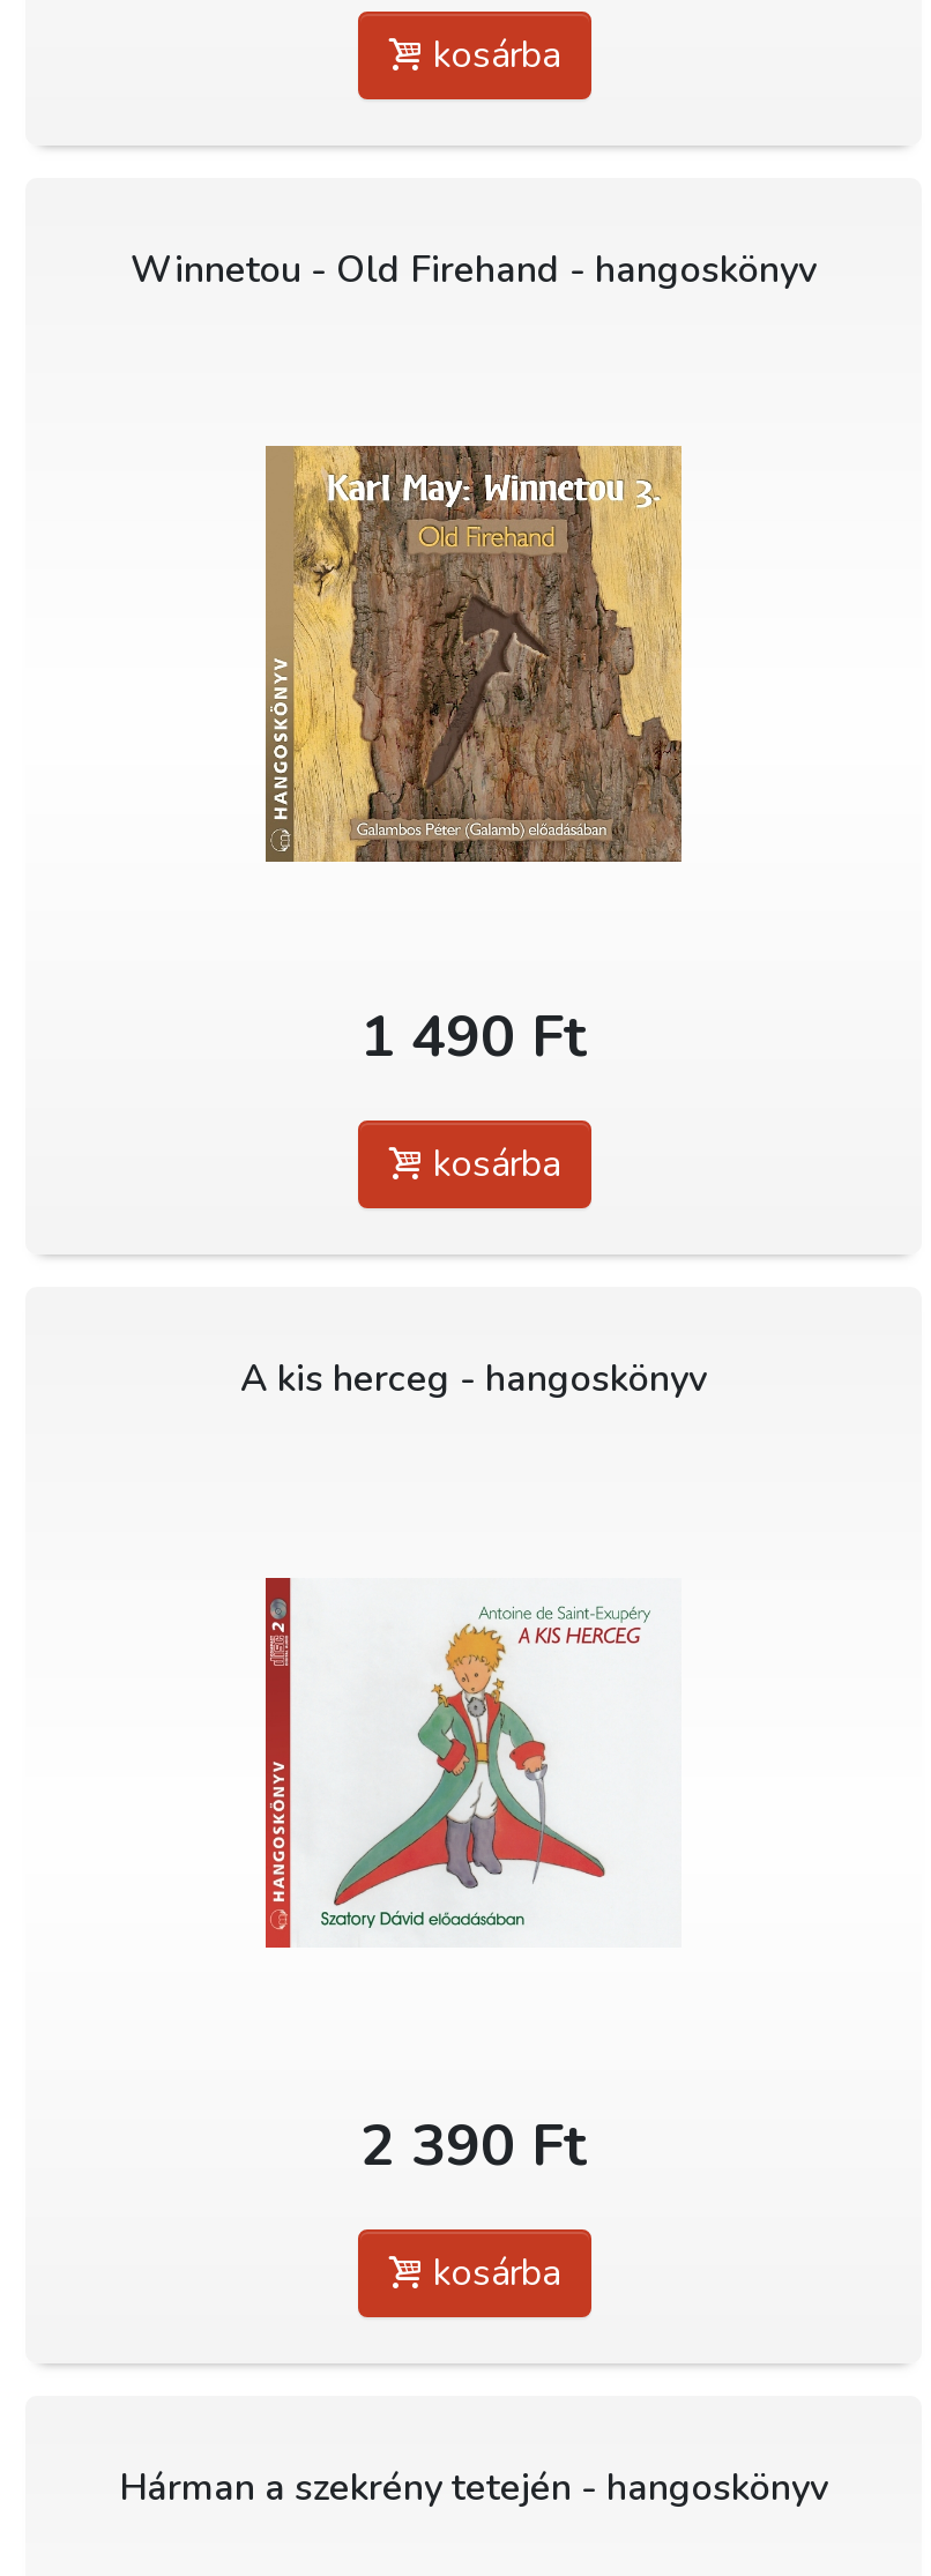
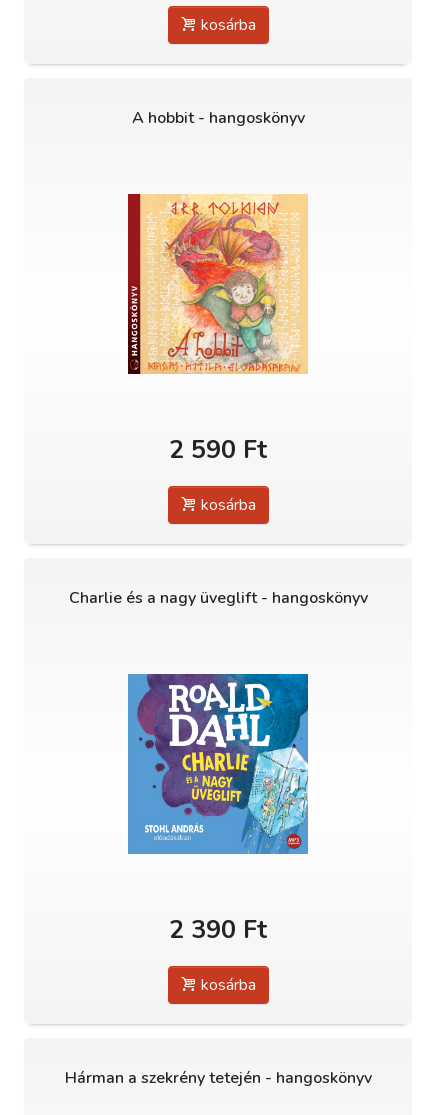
- Winnetou - Old Firehand - hangoskönyv
+ A hobbit - hangoskönyv

- [image]
+ [image]

- 1 490 Ft
+ 2 590 Ft

- A kis herceg - hangoskönyv
+ Charlie és a nagy üveglift - hangoskönyv

- [image]
+ [image]
